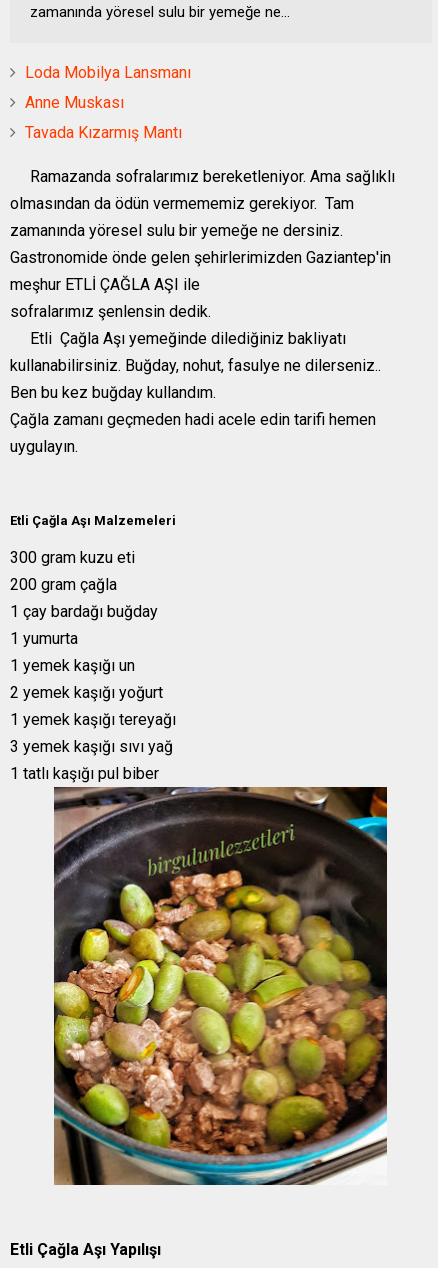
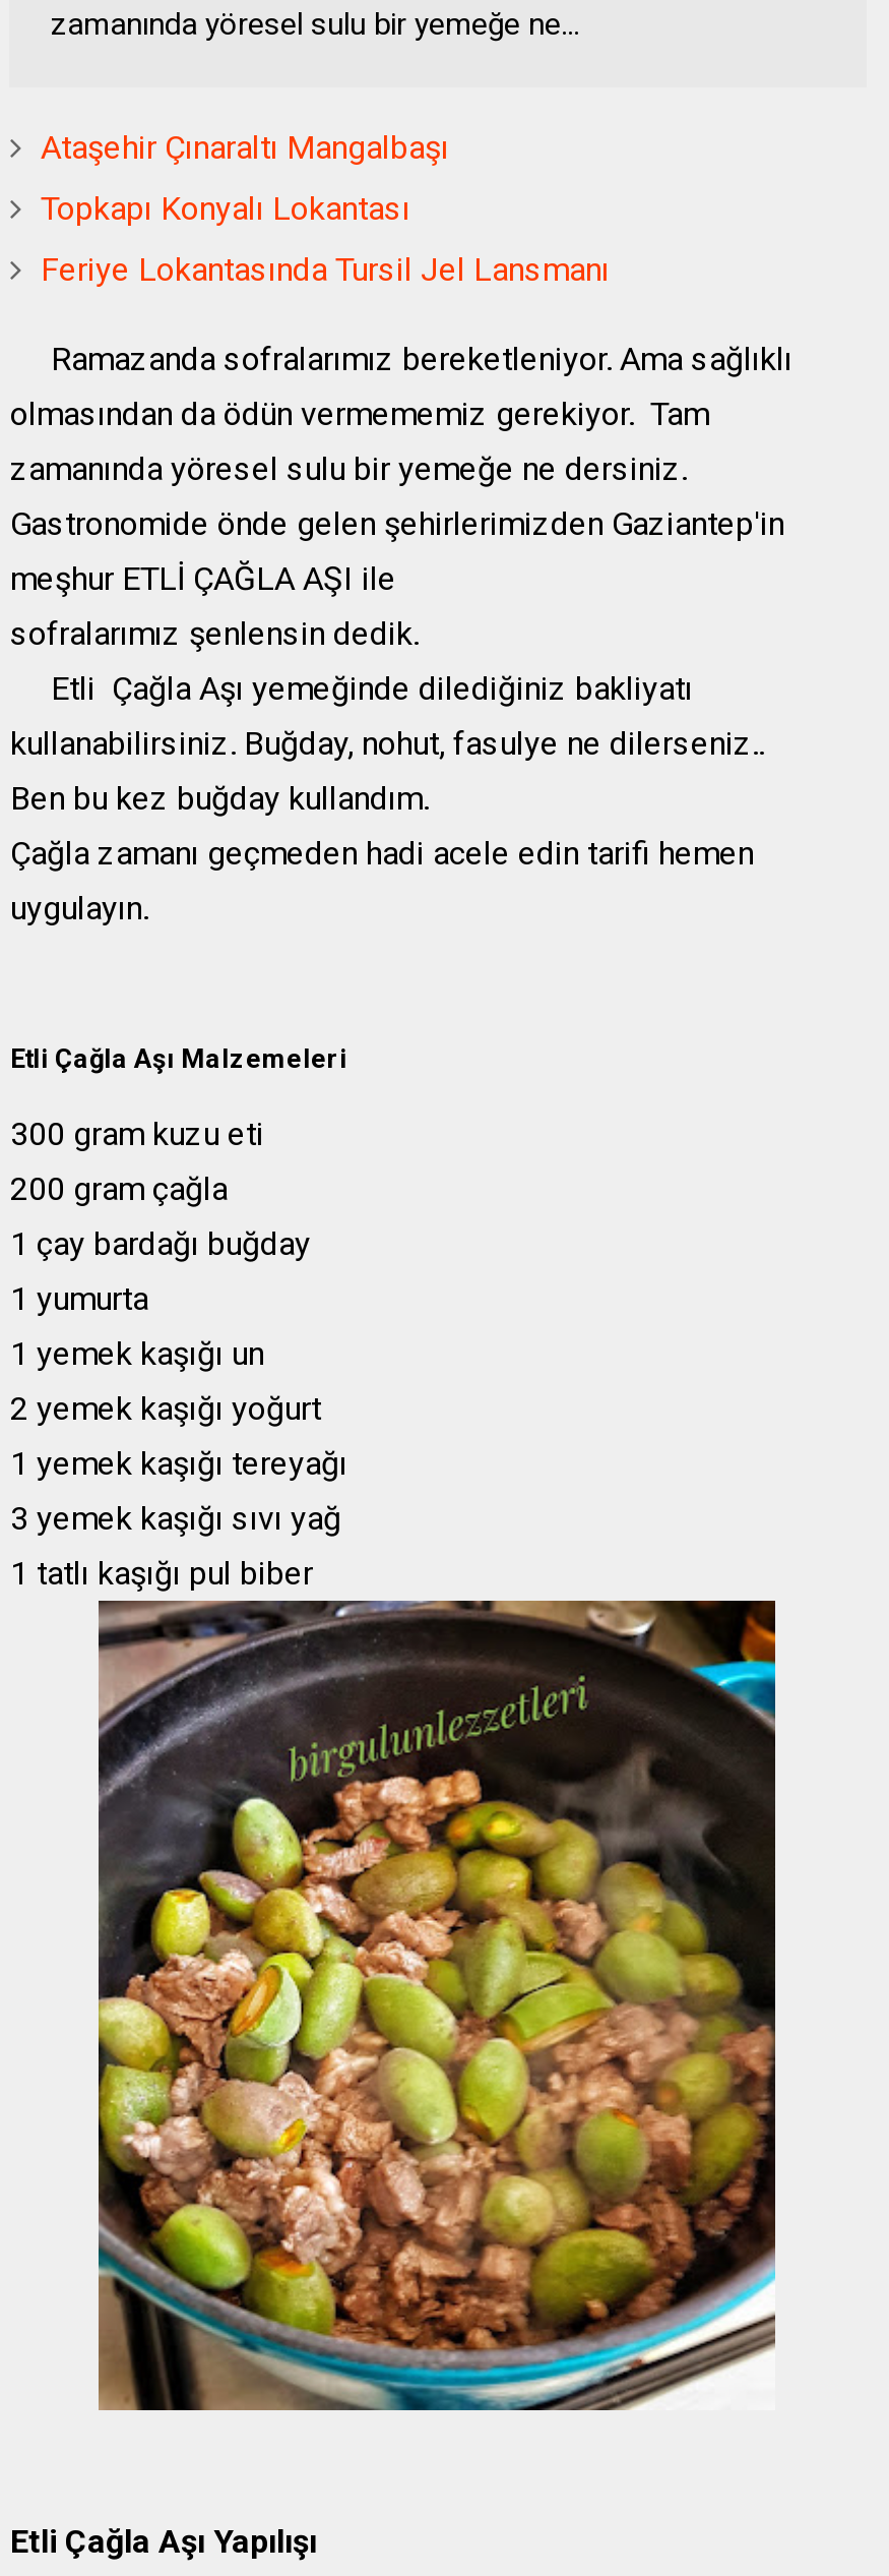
- Loda Mobilya Lansmanı
+ Ataşehir Çınaraltı Mangalbaşı

- Anne Muskası
+ Topkapı Konyalı Lokantası

- Tavada Kızarmış Mantı
+ Feriye Lokantasında Tursil Jel Lansmanı
